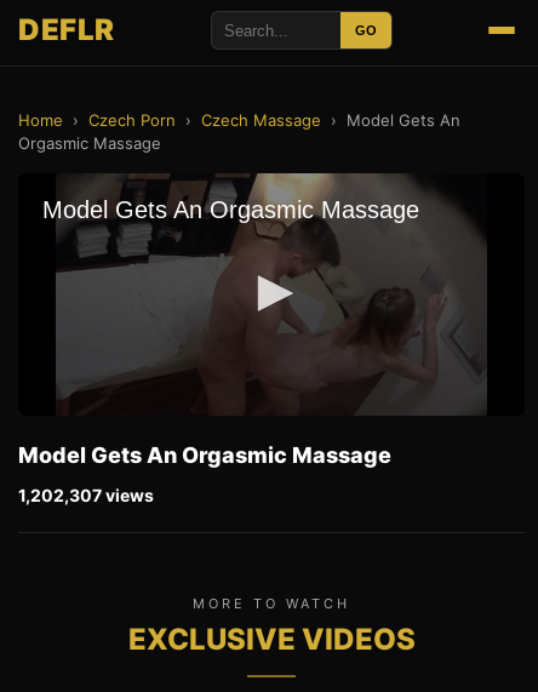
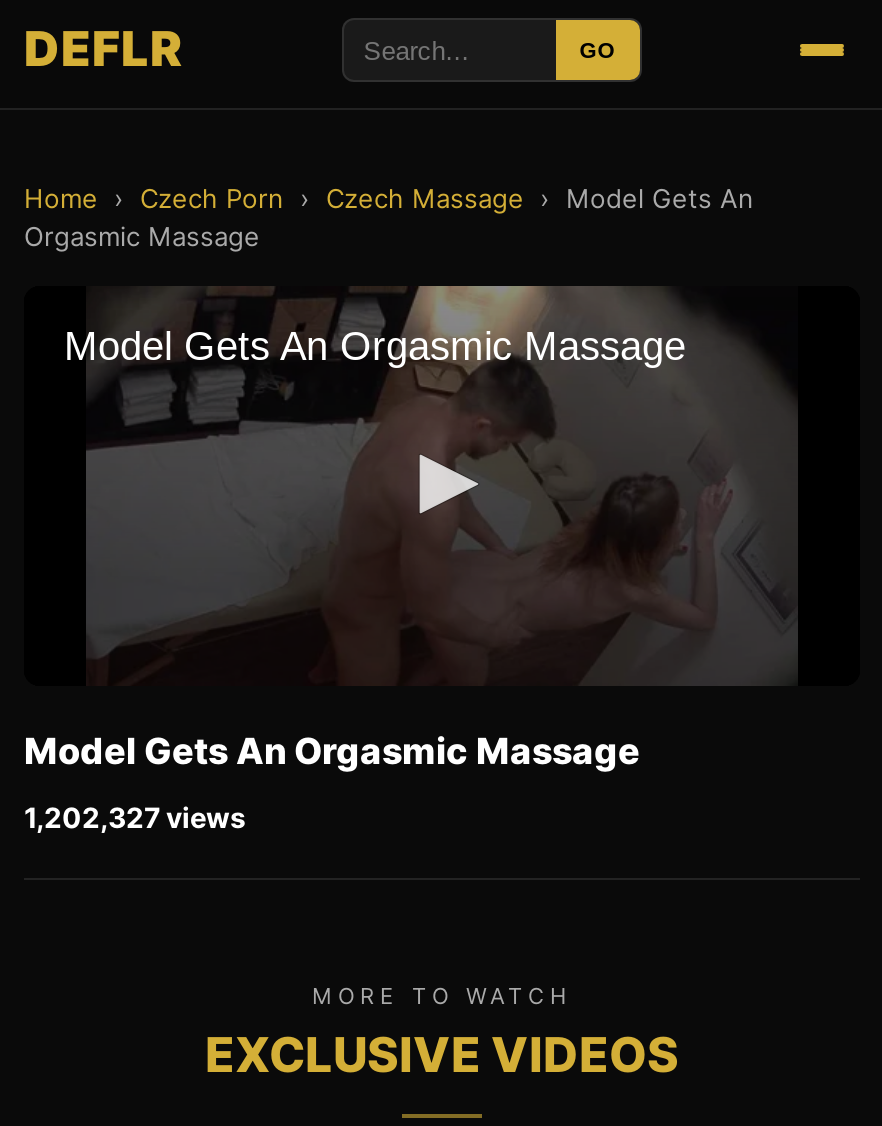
- 1,202,307 views
+ 1,202,327 views
